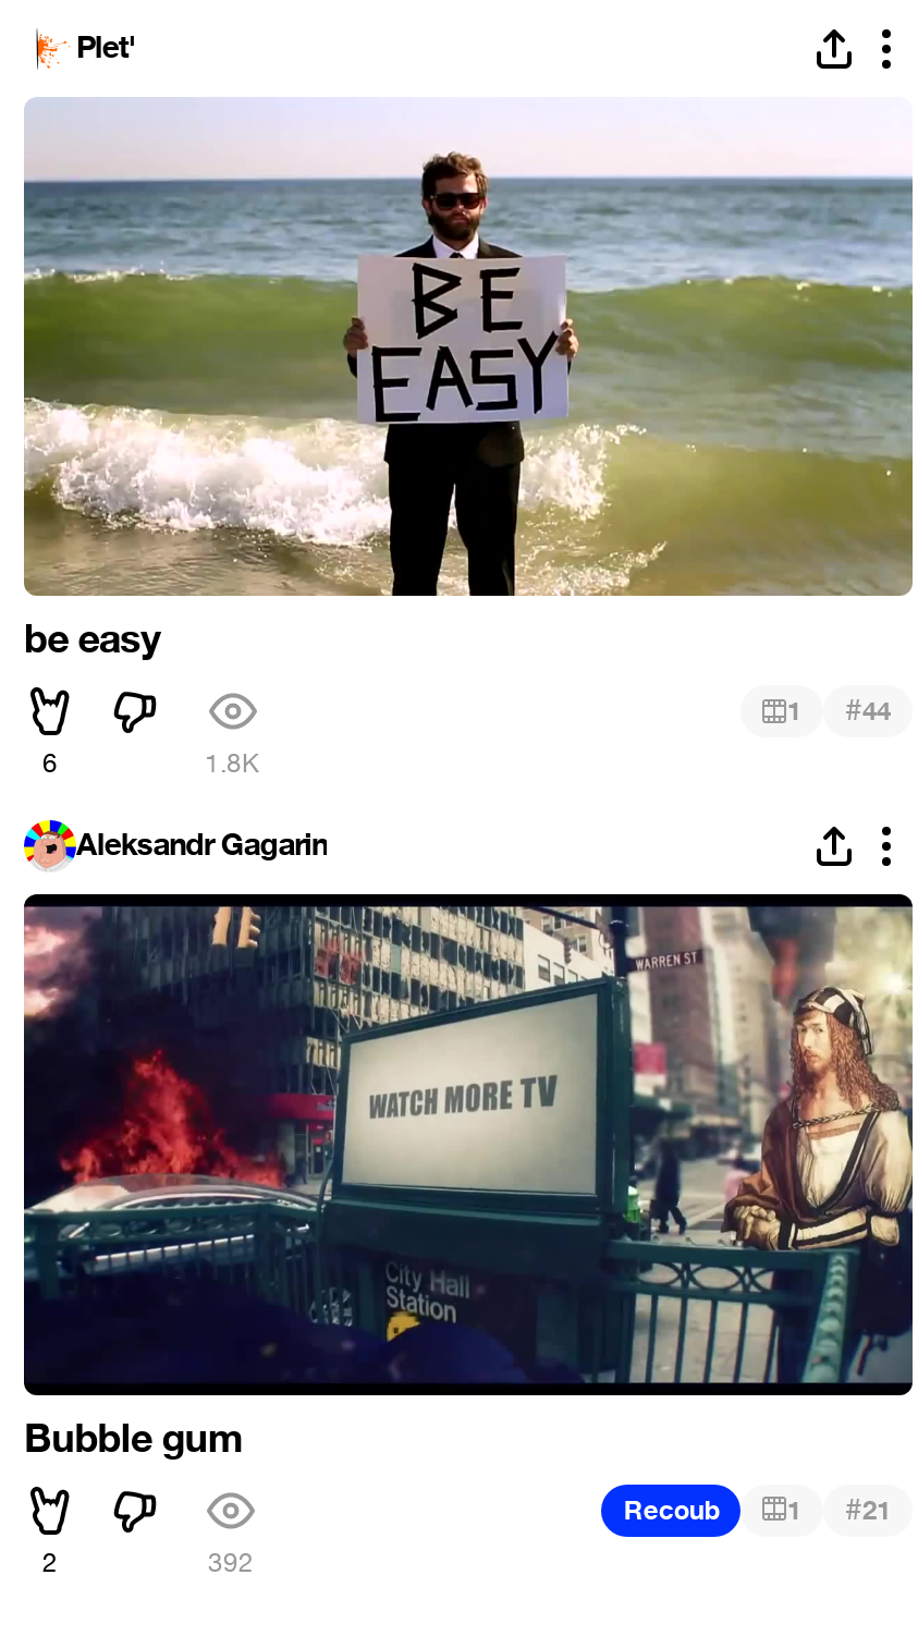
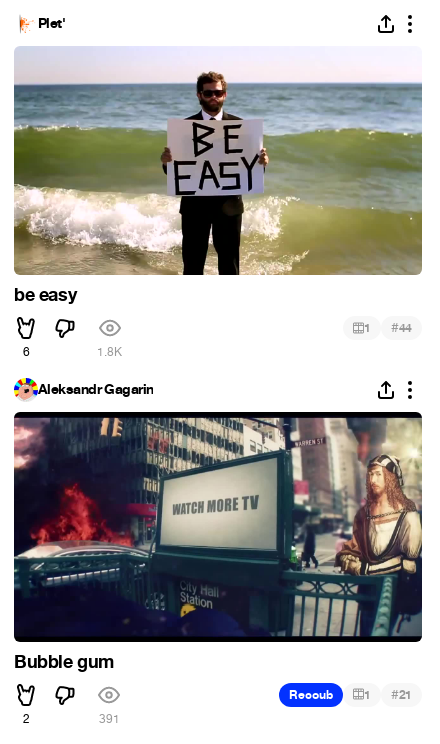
- 392
+ 391
